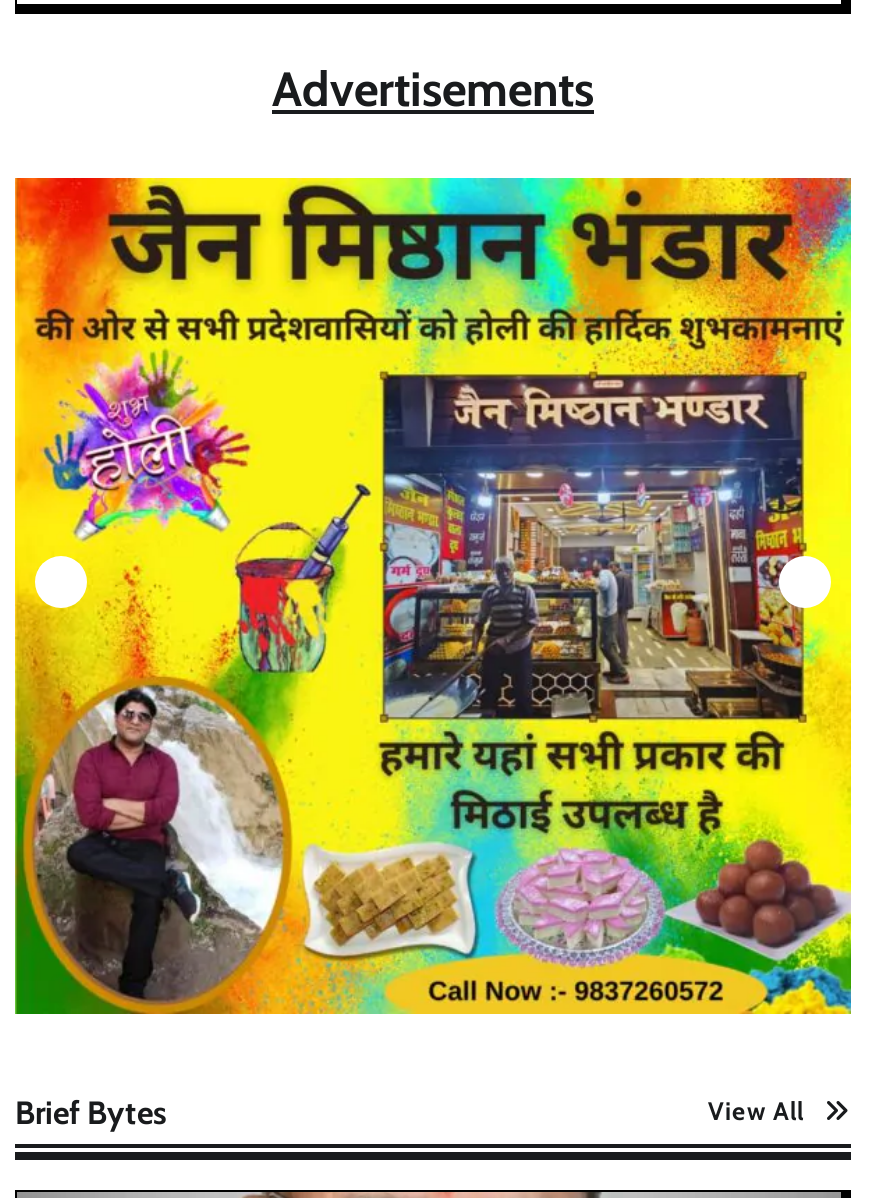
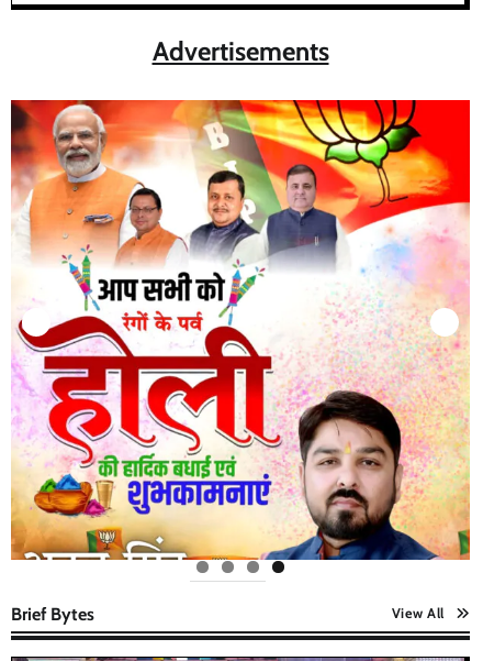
- [image]
+ [image]
